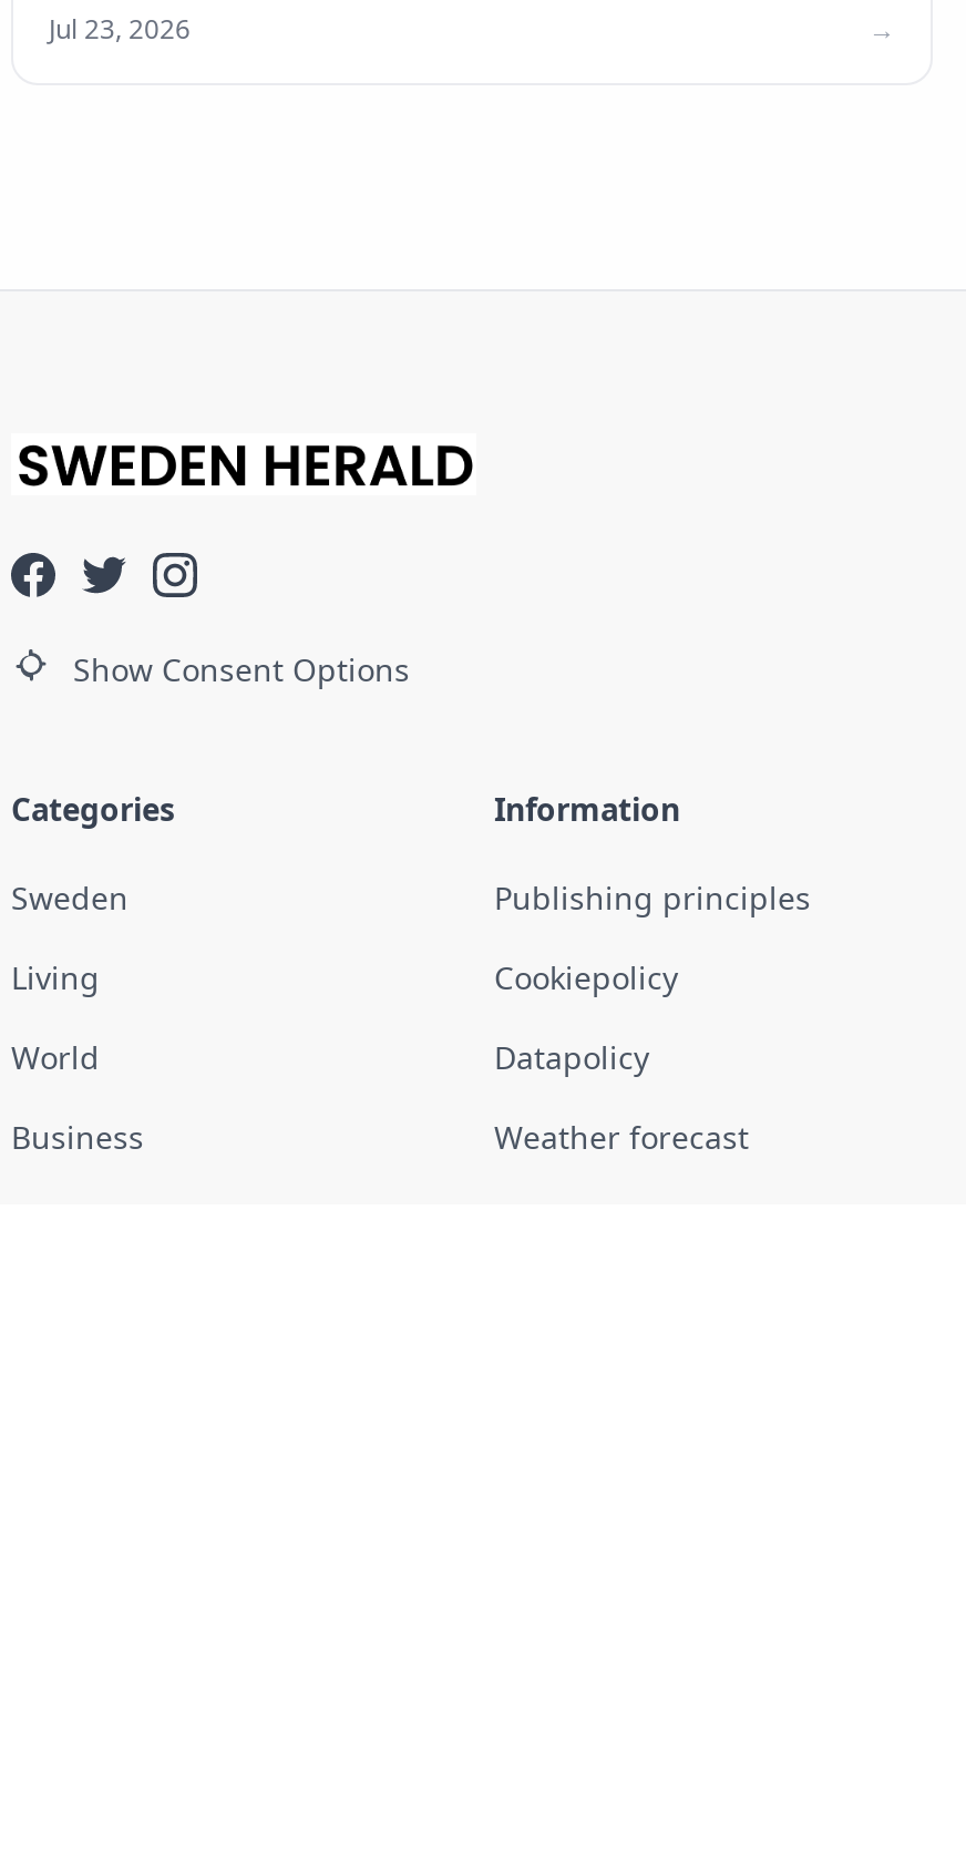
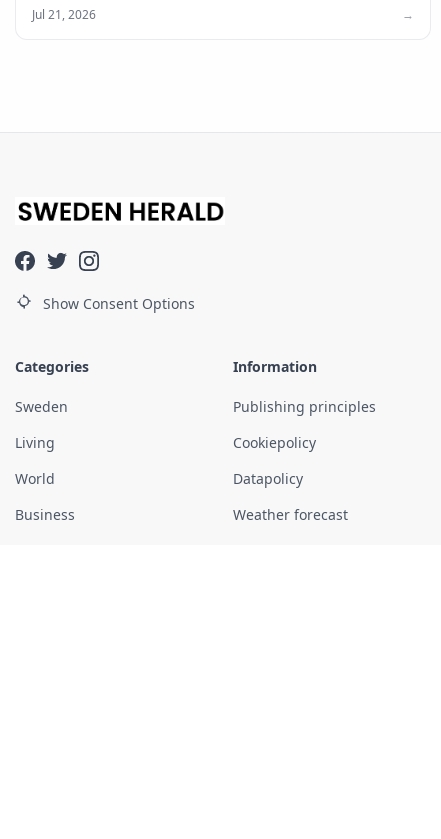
- Jul 23, 2026
+ Jul 21, 2026
